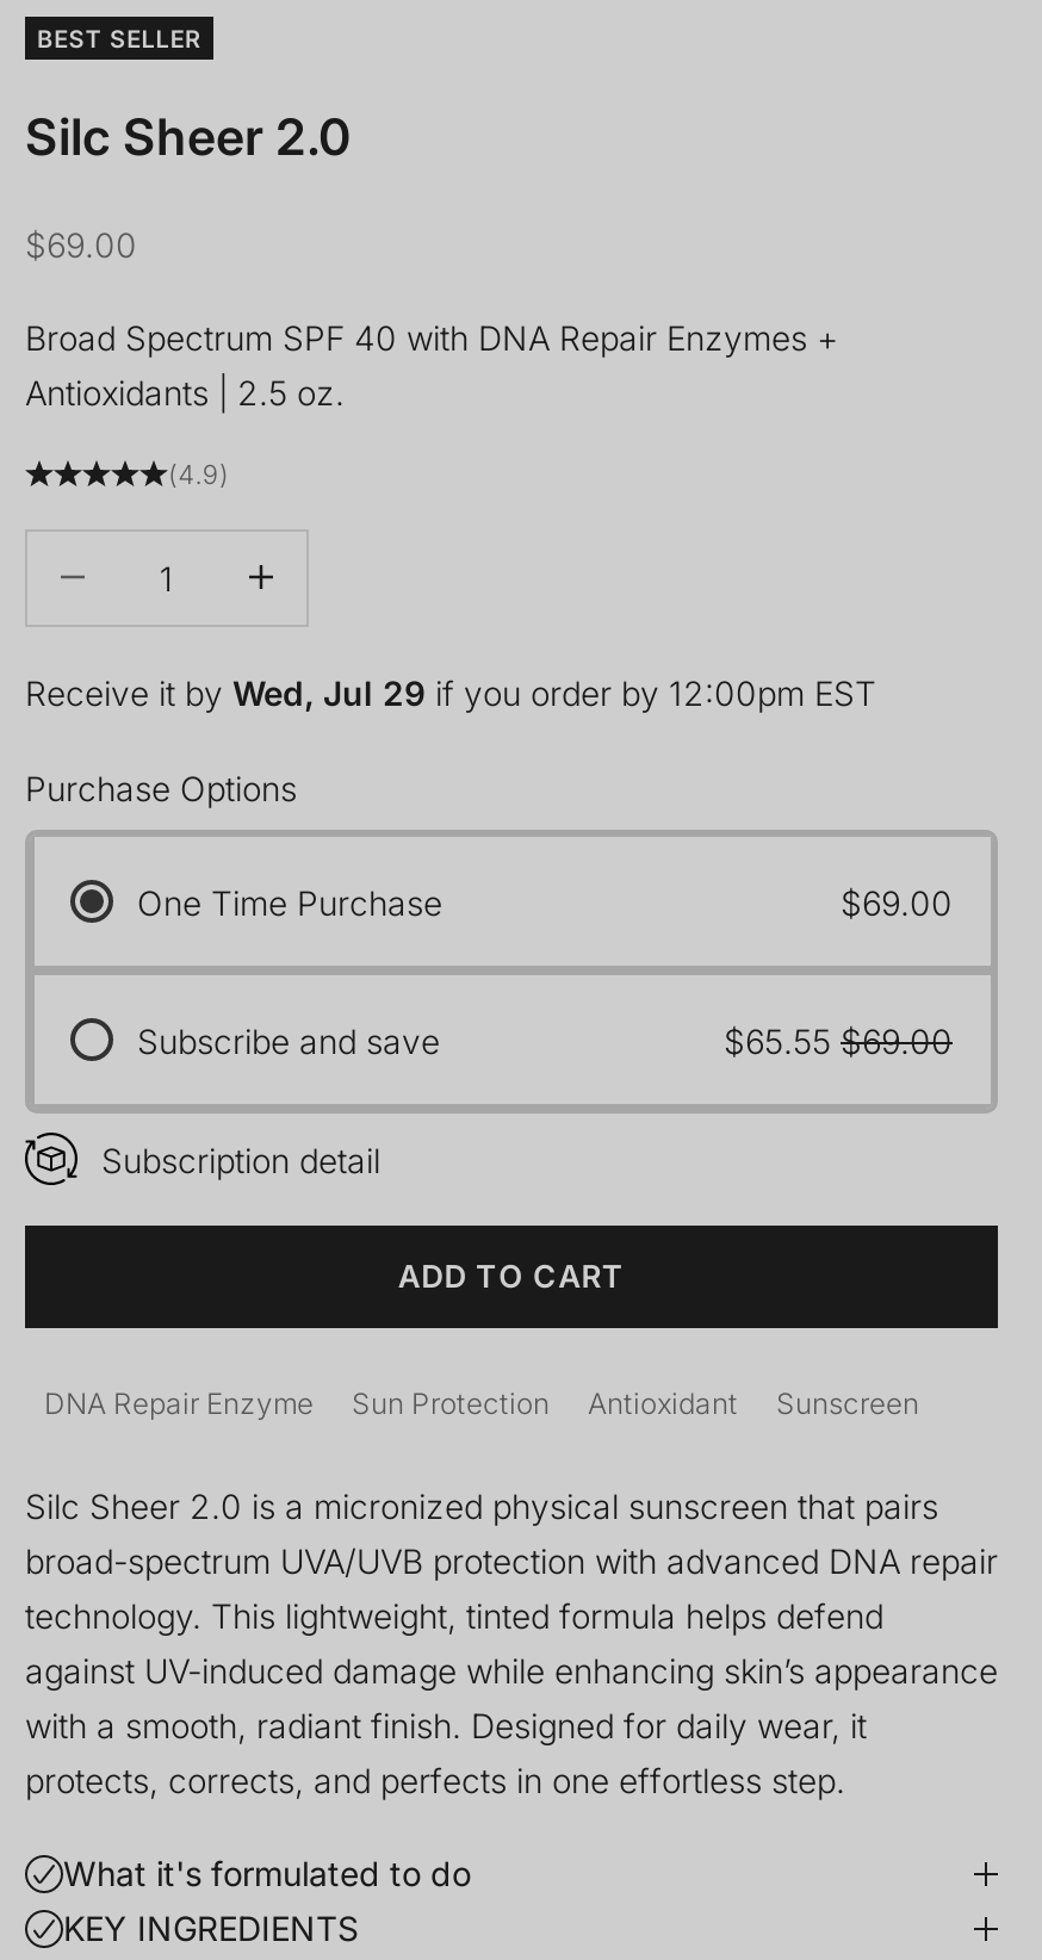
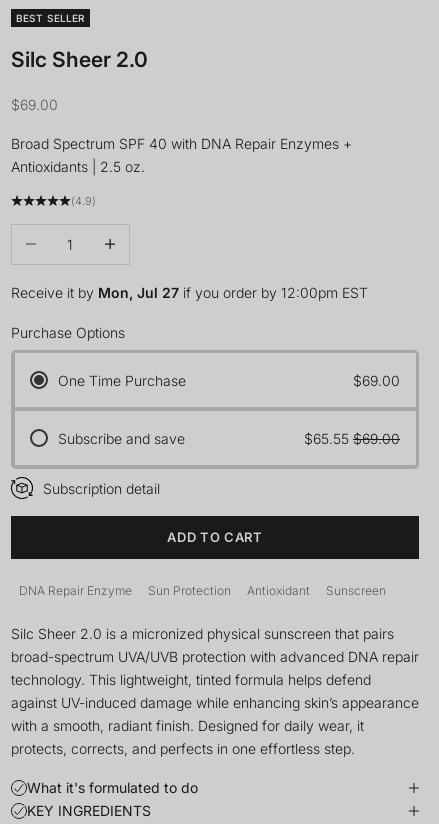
- Receive it by Wed, Jul 29 if you order by 12:00pm EST
+ Receive it by Mon, Jul 27 if you order by 12:00pm EST
